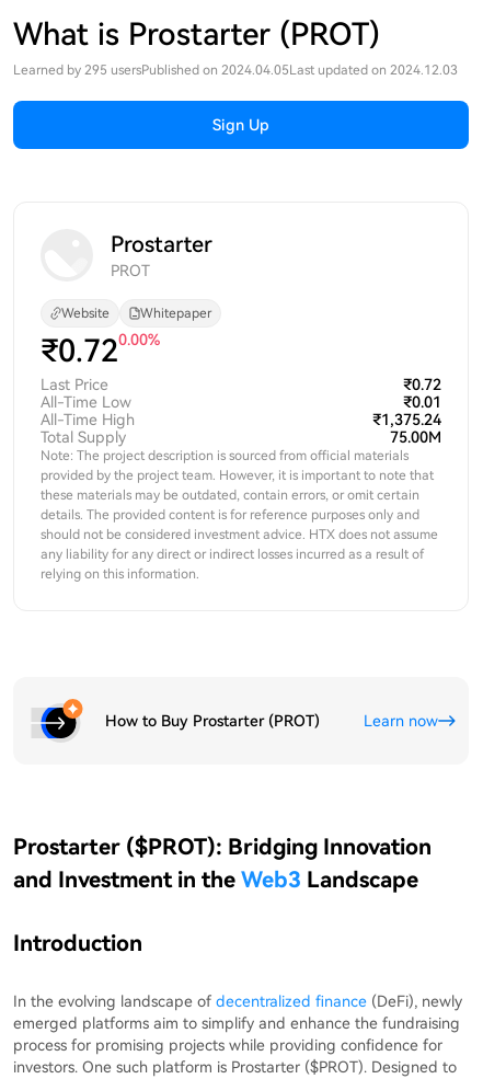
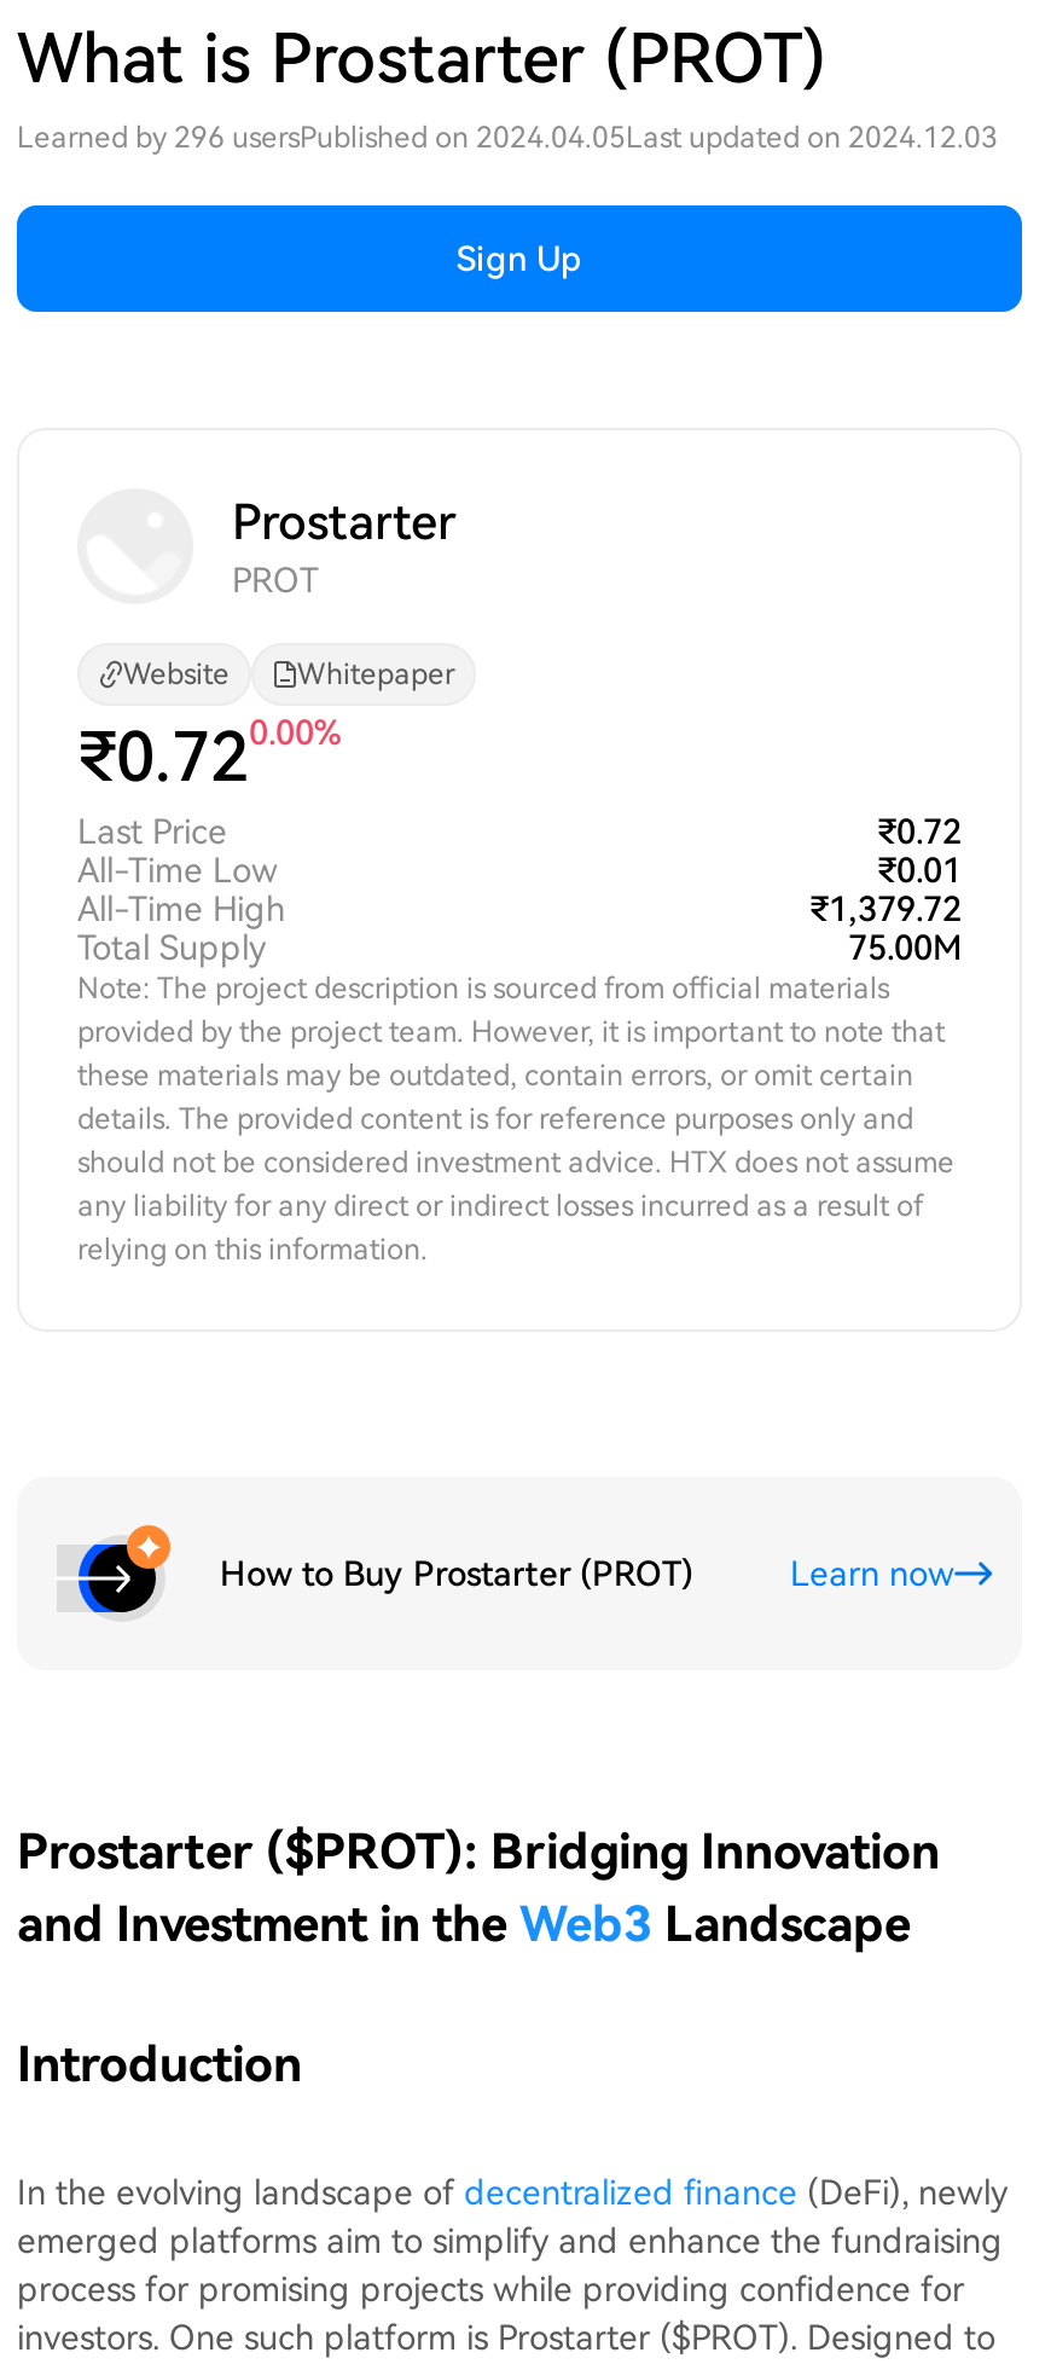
- Learned by 295 usersPublished on 2024.04.05Last updated on 2024.12.03
+ Learned by 296 usersPublished on 2024.04.05Last updated on 2024.12.03

- ₹1,375.24
+ ₹1,379.72
